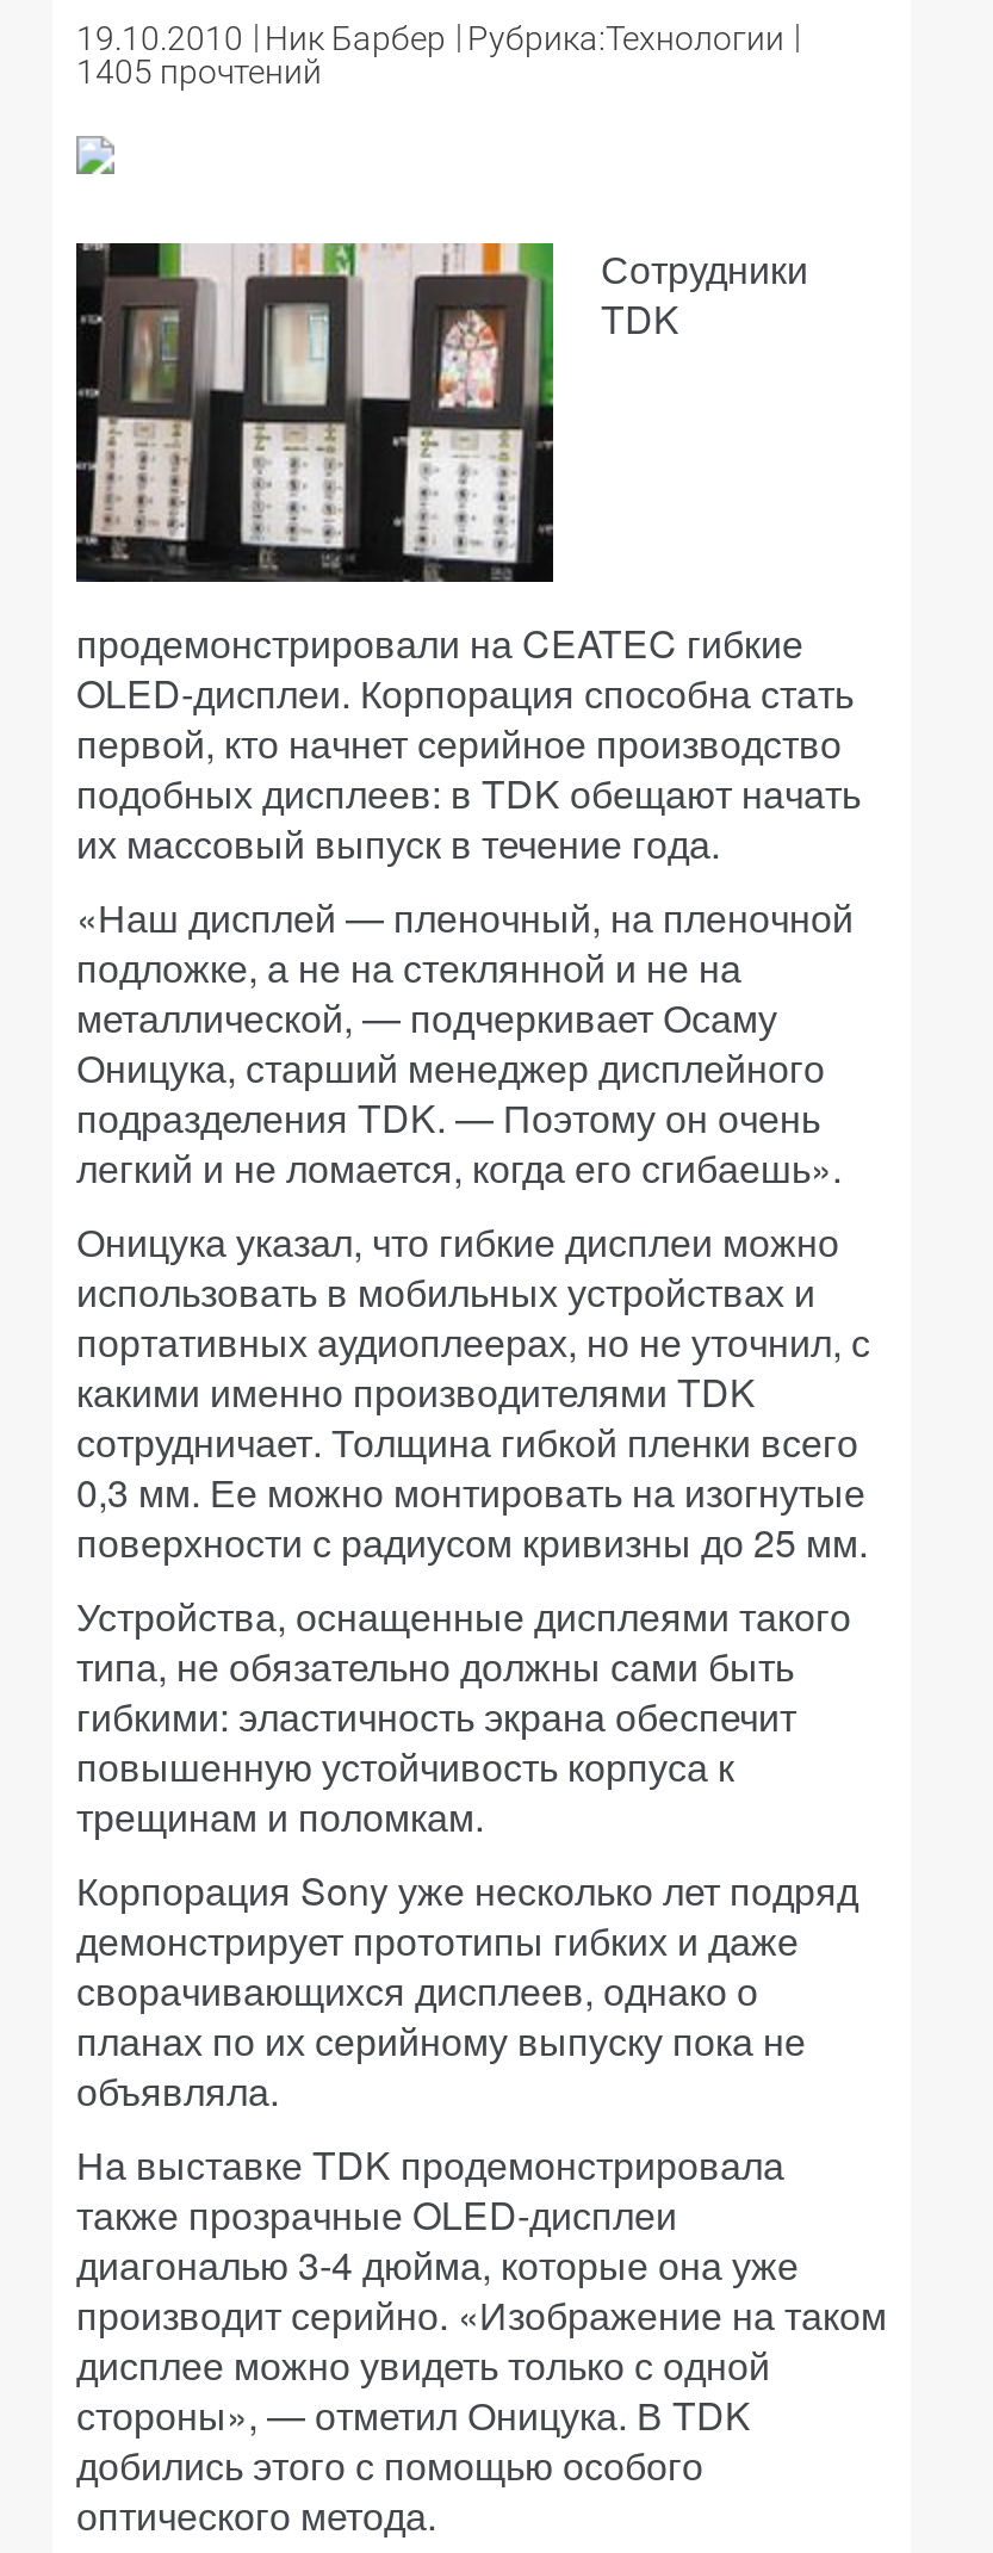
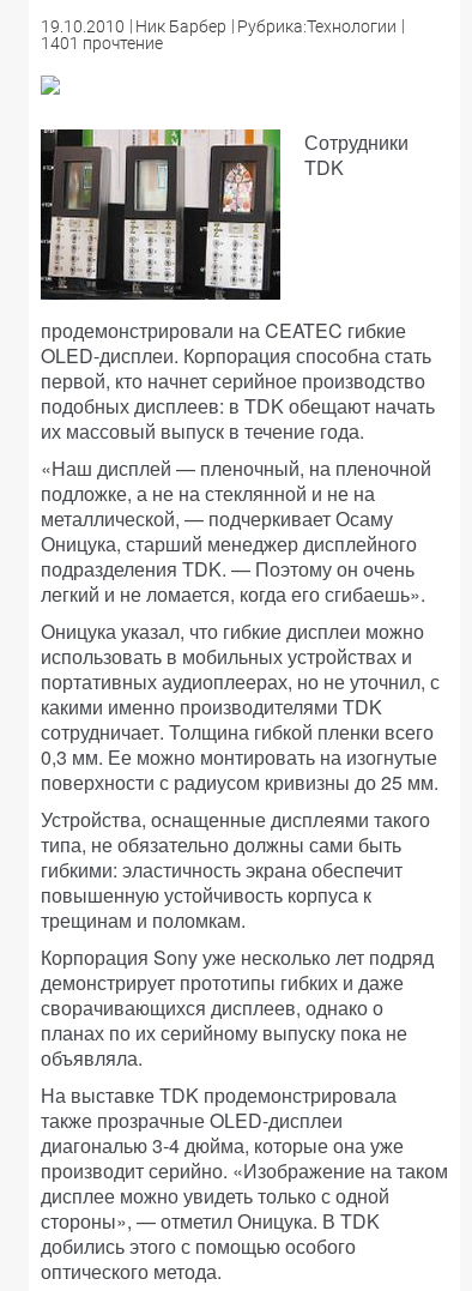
- 1405 прочтений
+ 1401 прочтение
